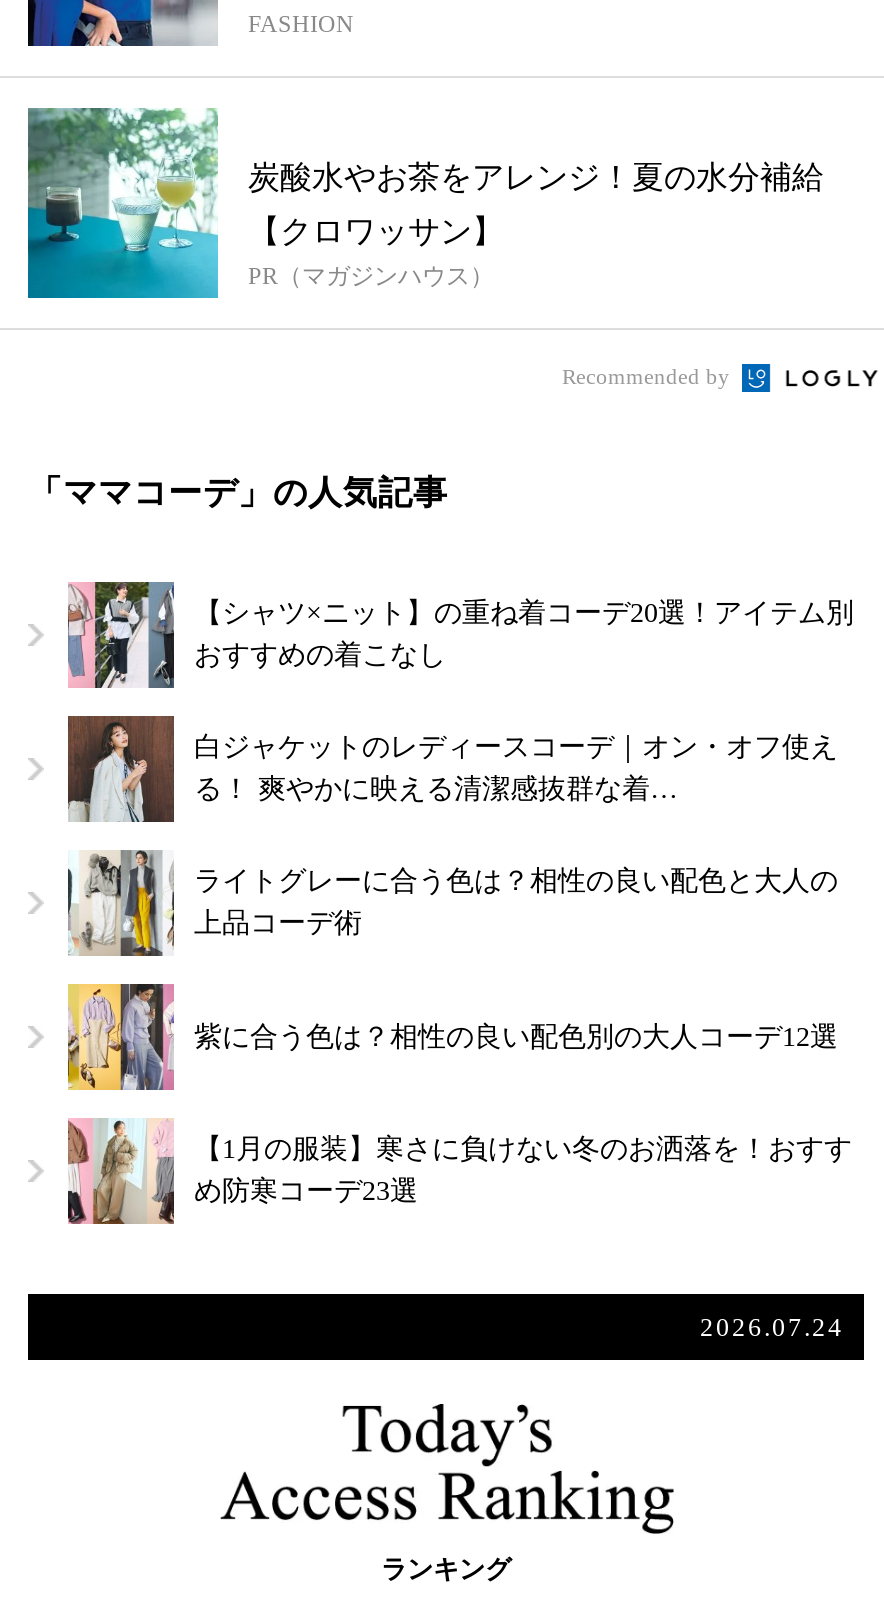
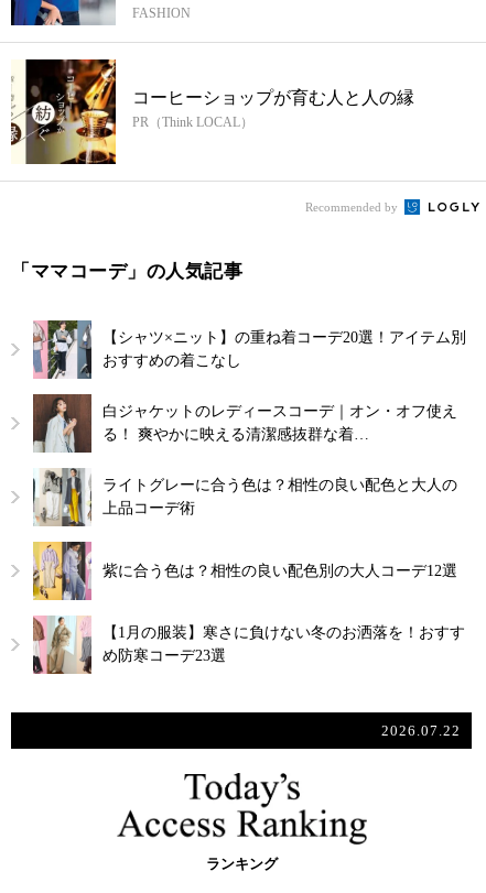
- [image]
- 炭酸水やお茶をアレンジ！夏の水分補給
- 【クロワッサン】
- PR（マガジンハウス）
+ [image]
+ コーヒーショップが育む人と人の縁
+ PR（Think LOCAL）

- 2026.07.24
+ 2026.07.22
